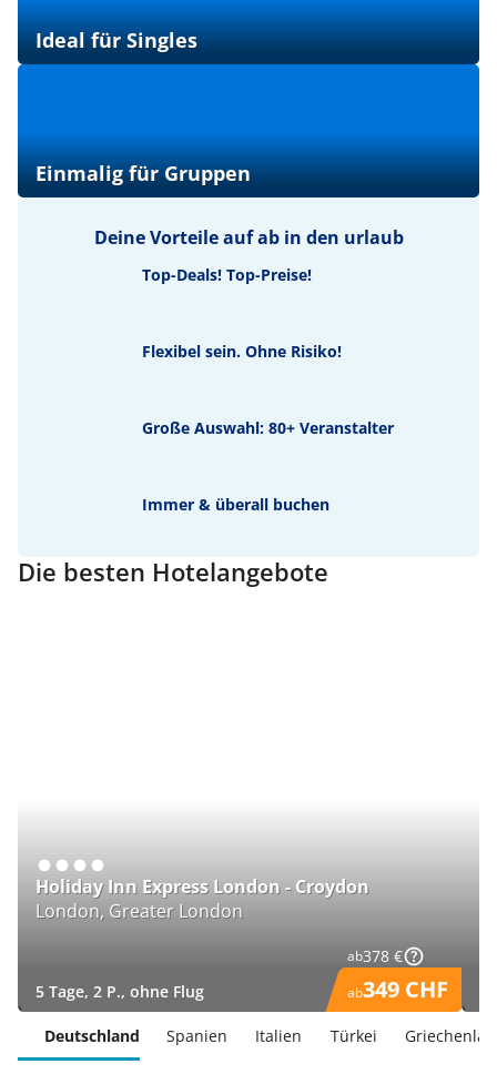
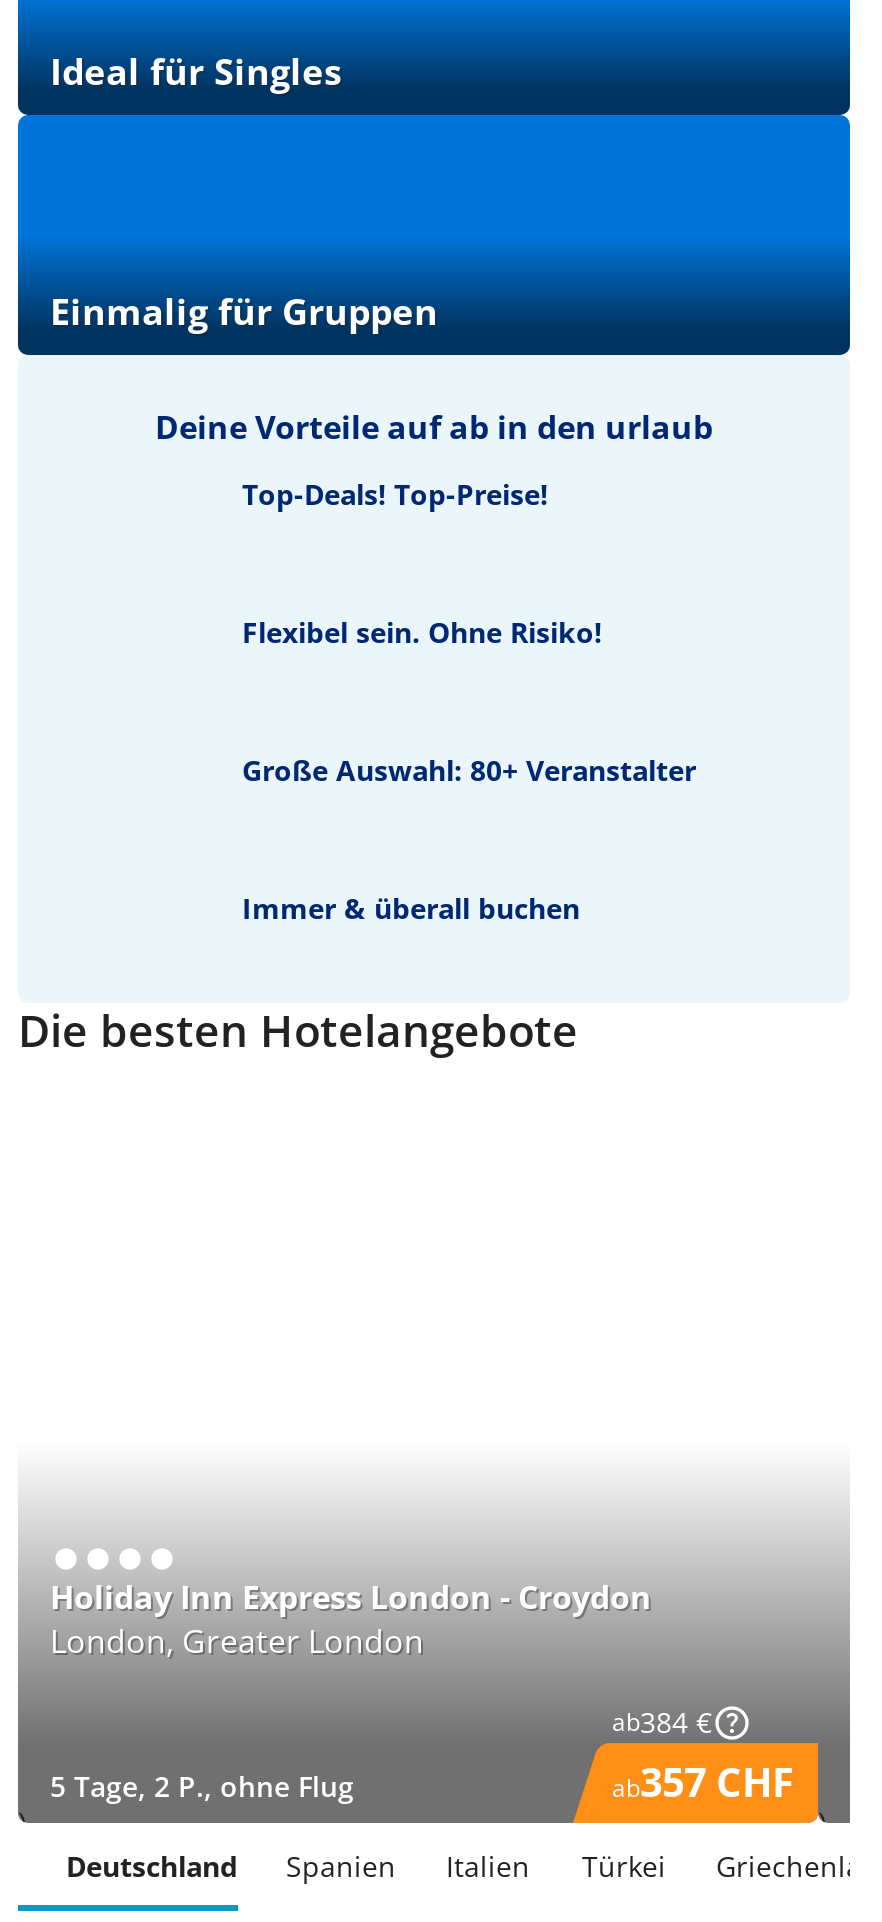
- ab378 €
+ ab384 €

- ab349 CHF
+ ab357 CHF
